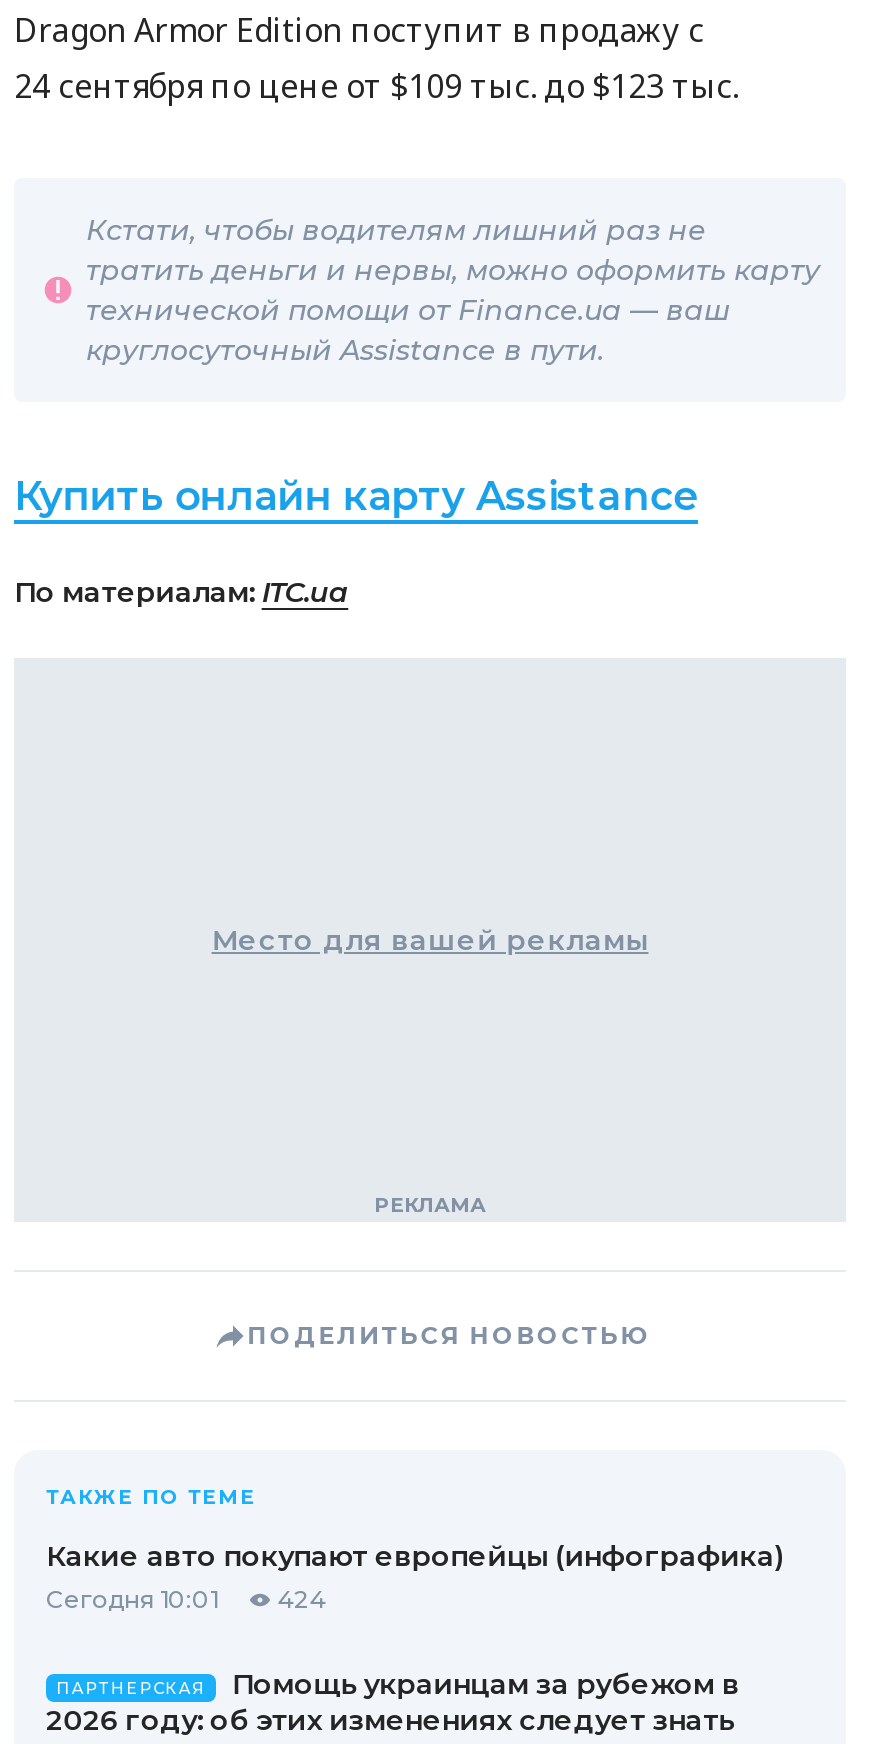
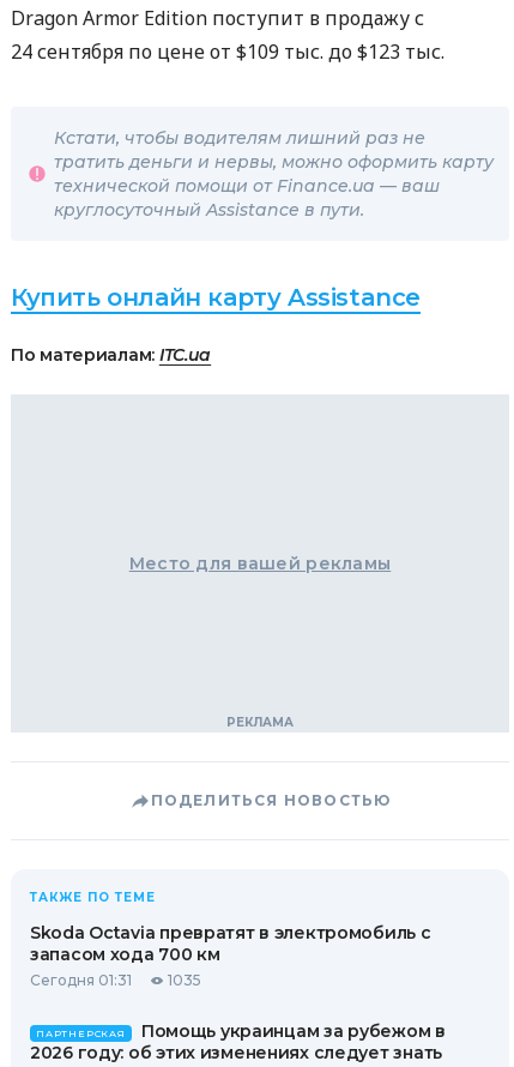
- Какие авто покупают европейцы (инфографика)
- Сегодня 10:01
- 424
+ Skoda Octavia превратят в электромобиль с
+ запасом хода 700 км
+ Сегодня 01:31
+ 1035
